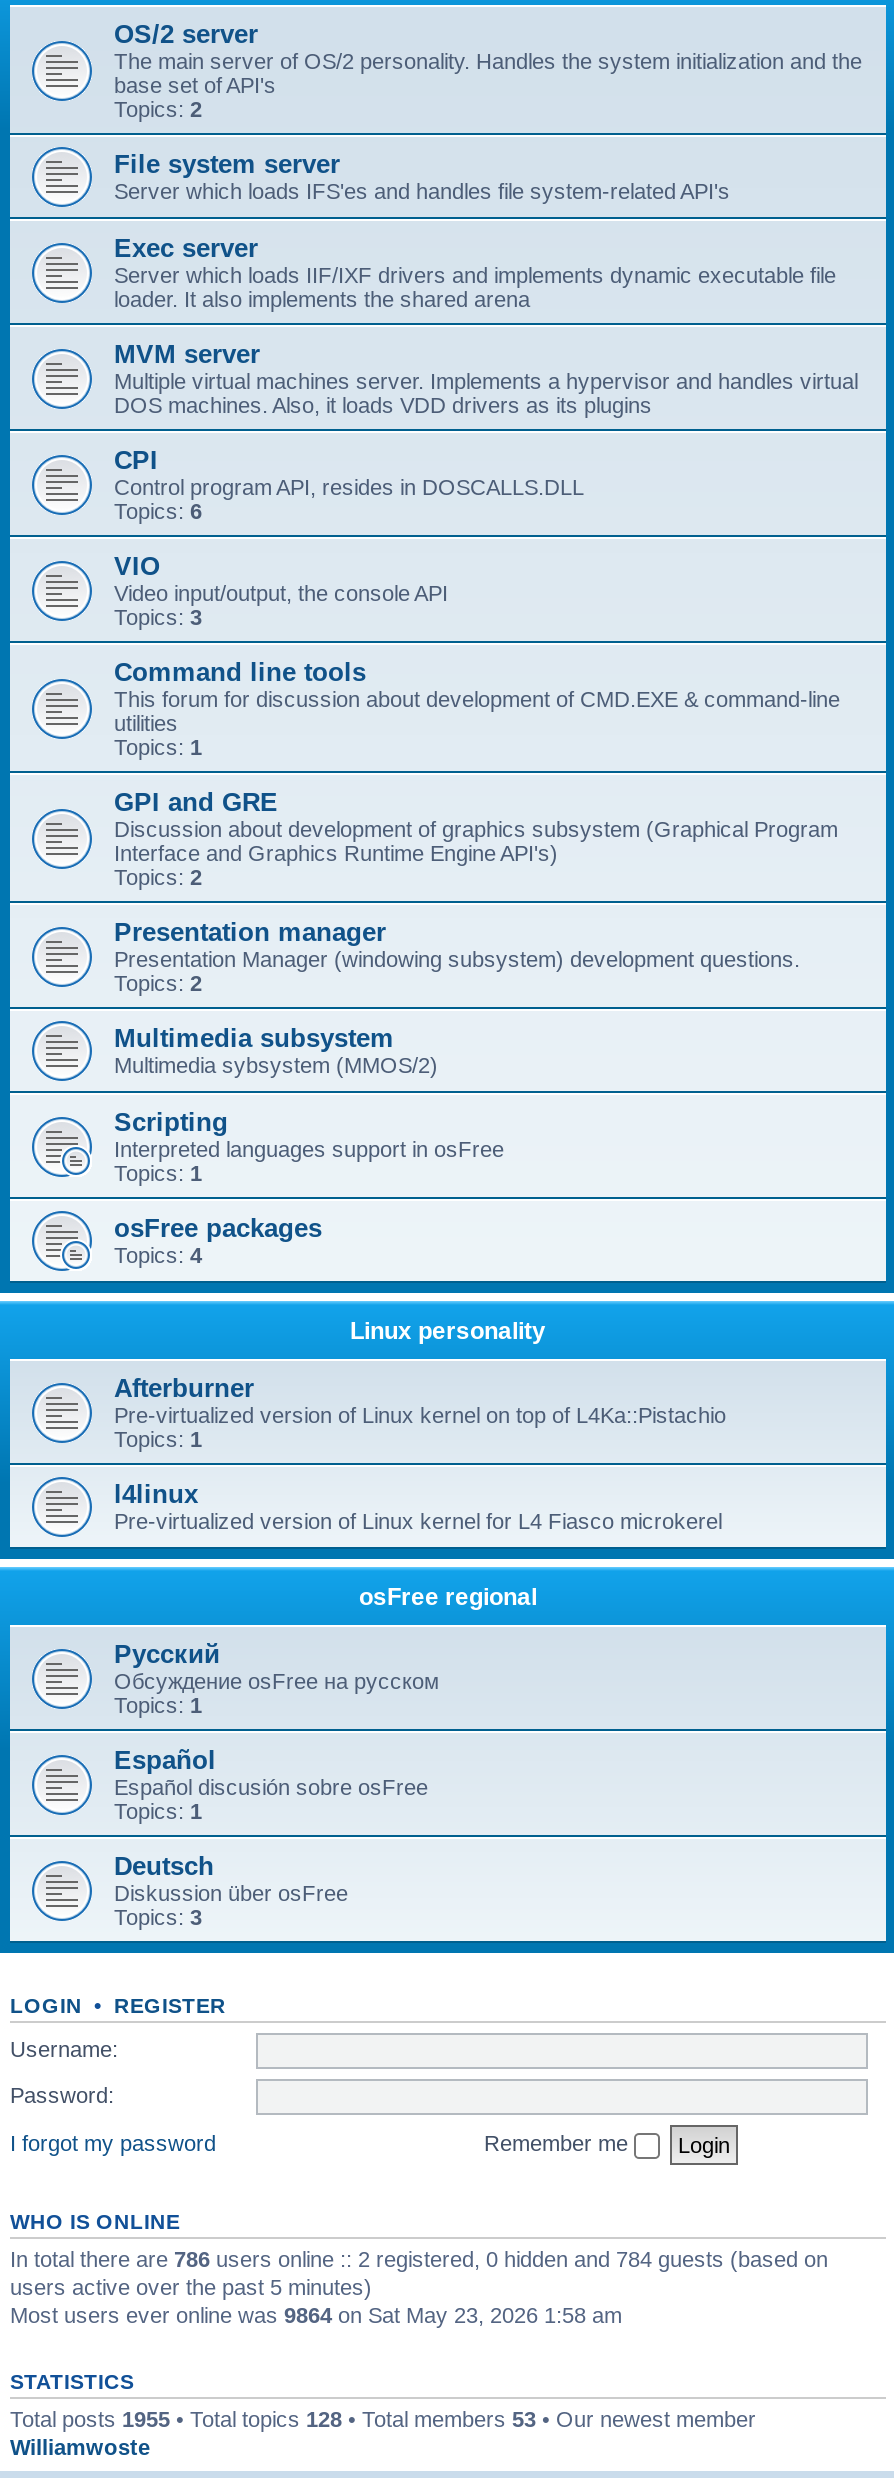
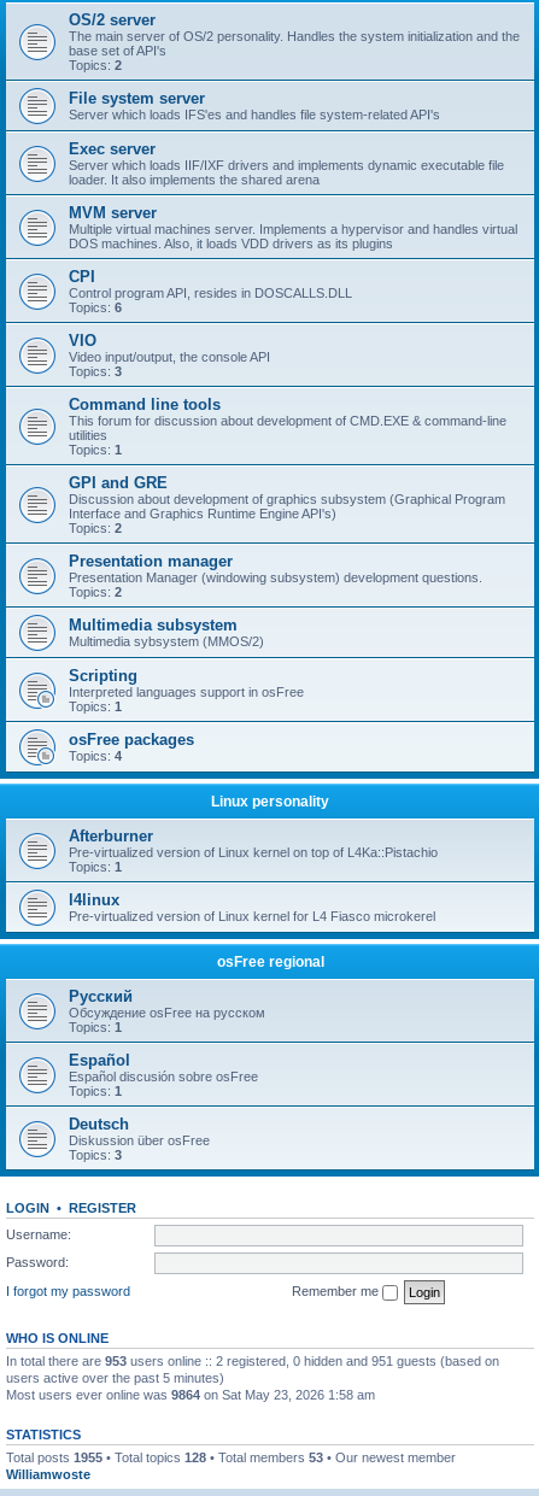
- In total there are 786 users online :: 2 registered, 0 hidden and 784 guests (based on
+ In total there are 953 users online :: 2 registered, 0 hidden and 951 guests (based on
